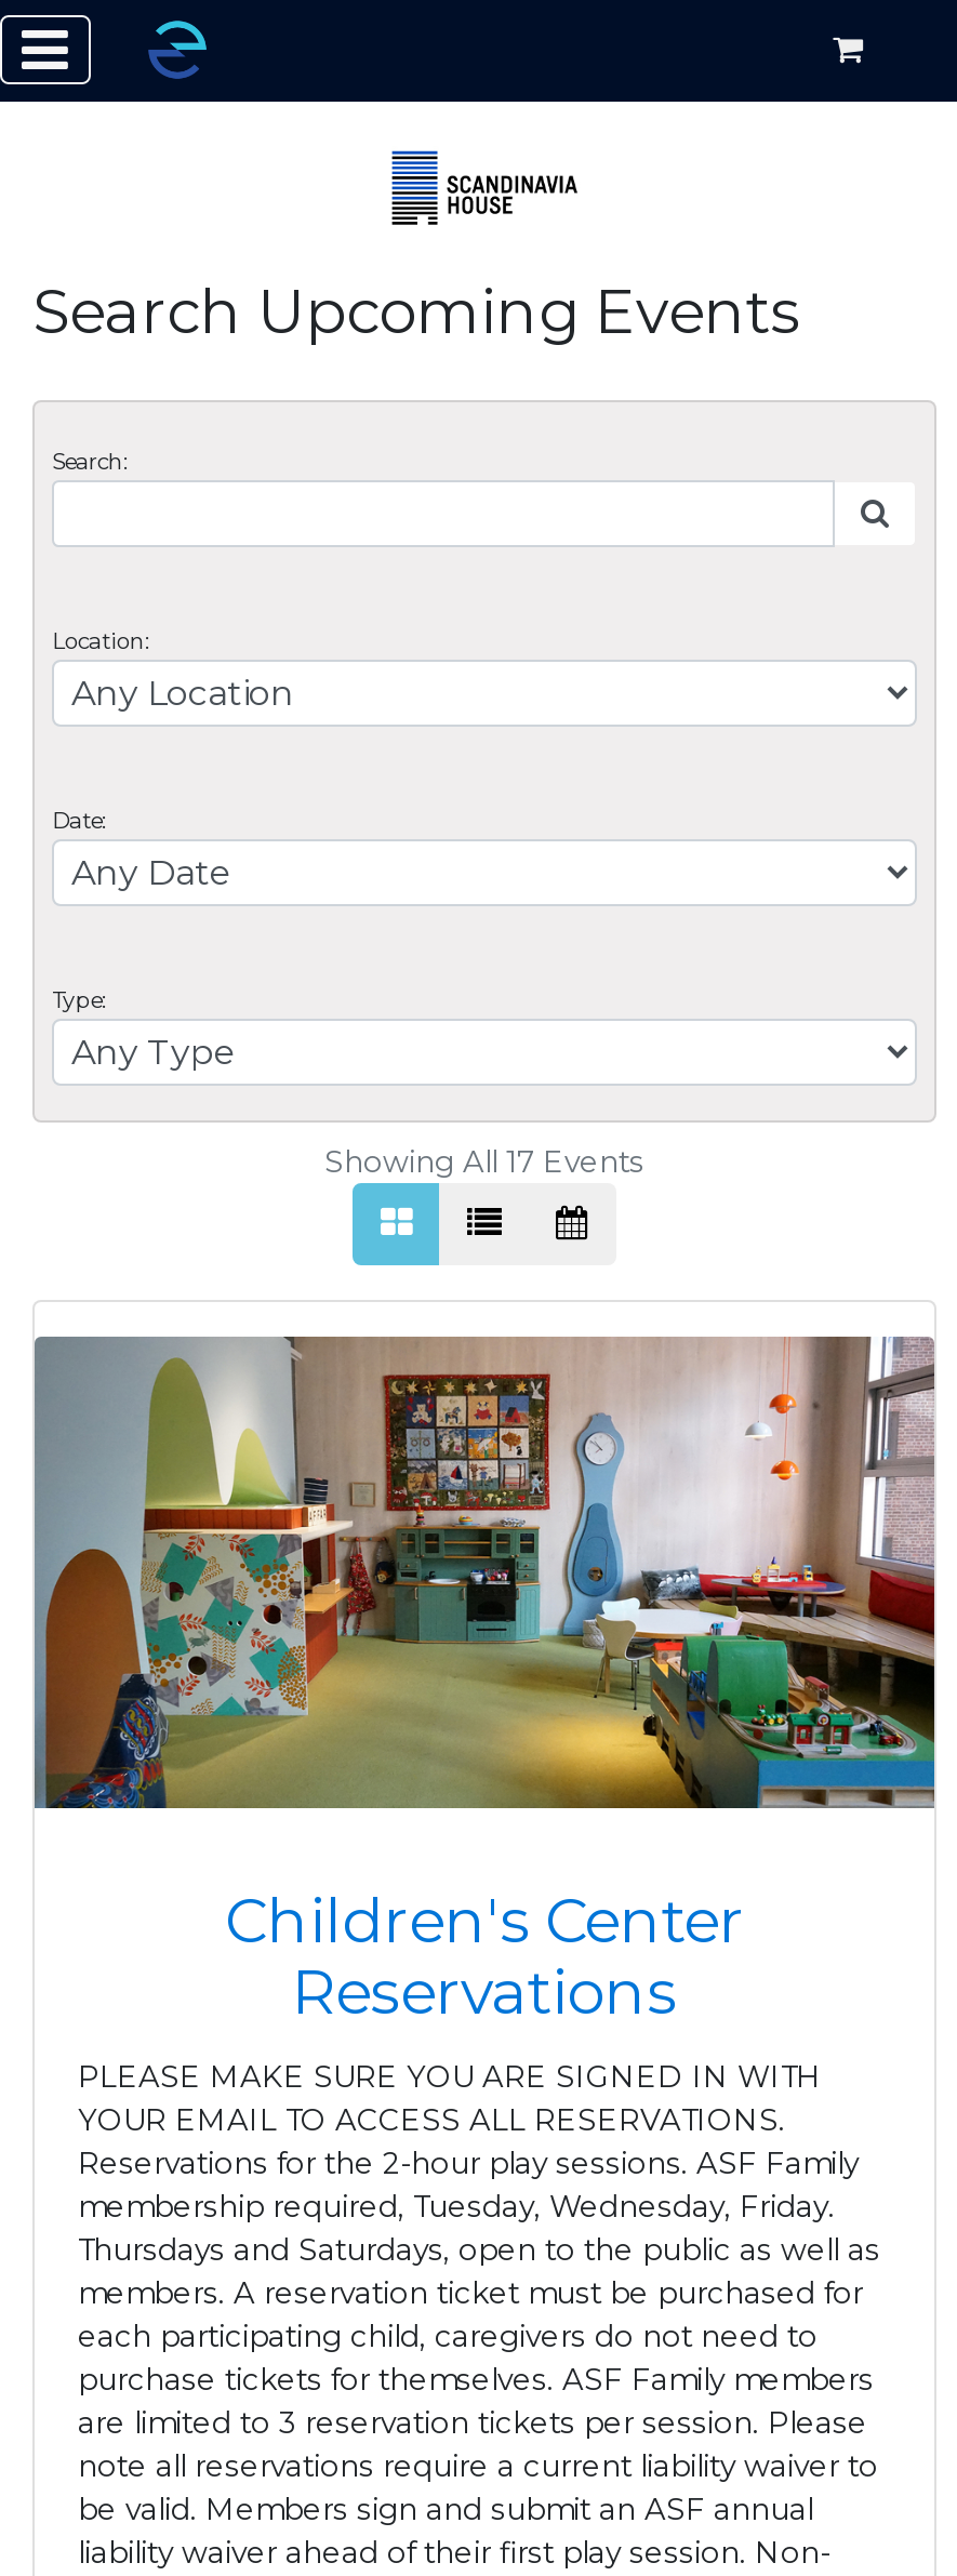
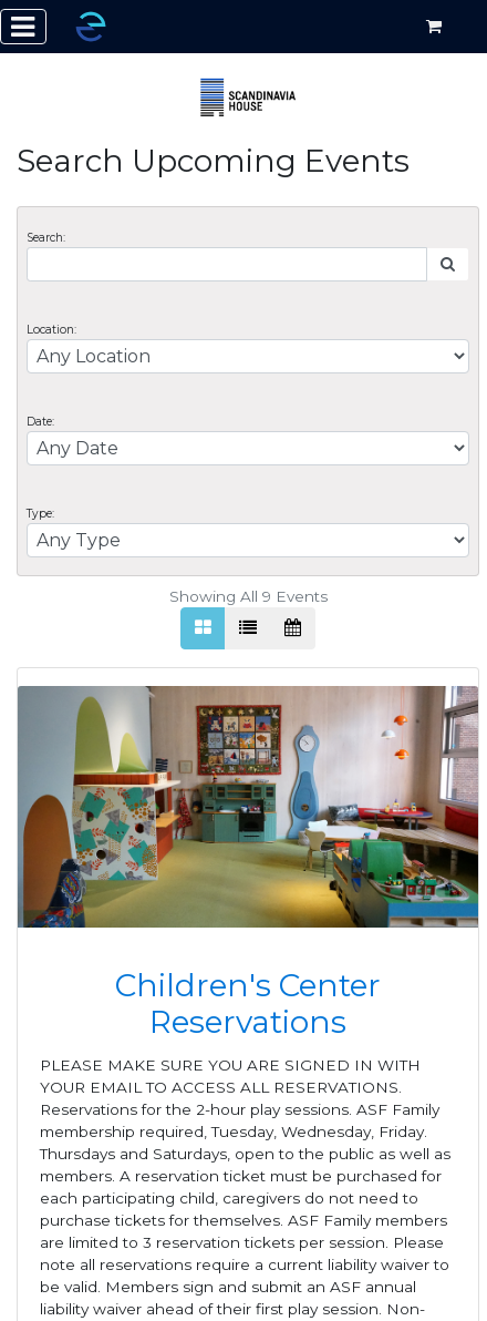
- Showing All 17 Events
+ Showing All 9 Events
